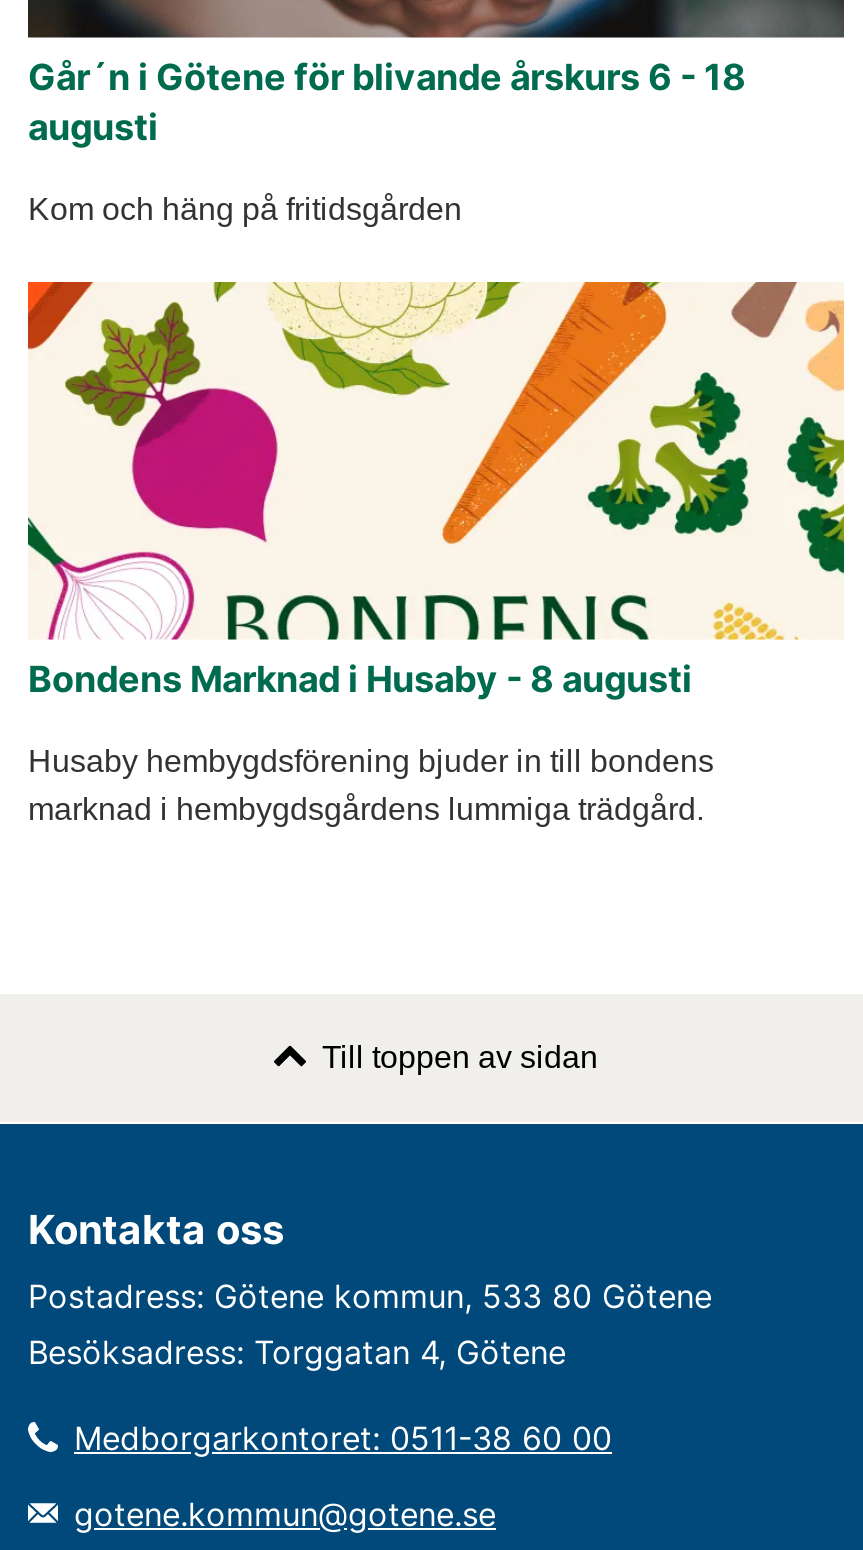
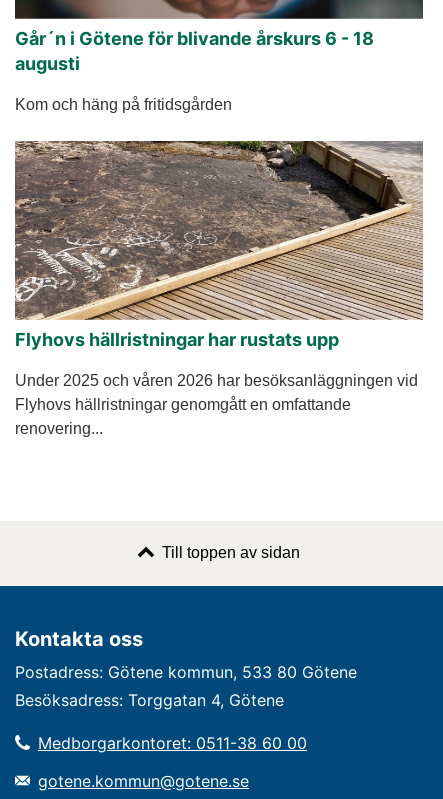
- [image]
- Bondens Marknad i Husaby - 8 augusti
+ [image]
+ Flyhovs hällristningar har rustats upp

- Husaby hembygdsförening bjuder in till bondens
- marknad i hembygdsgårdens lummiga trädgård.
+ Under 2025 och våren 2026 har besöksanläggningen vid
+ Flyhovs hällristningar genomgått en omfattande
+ renovering...
